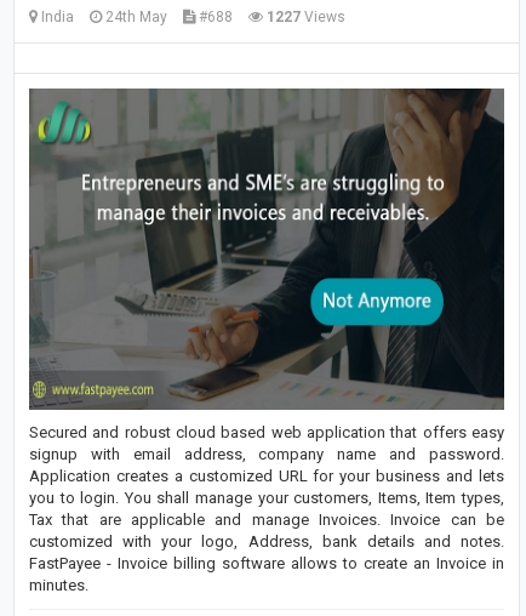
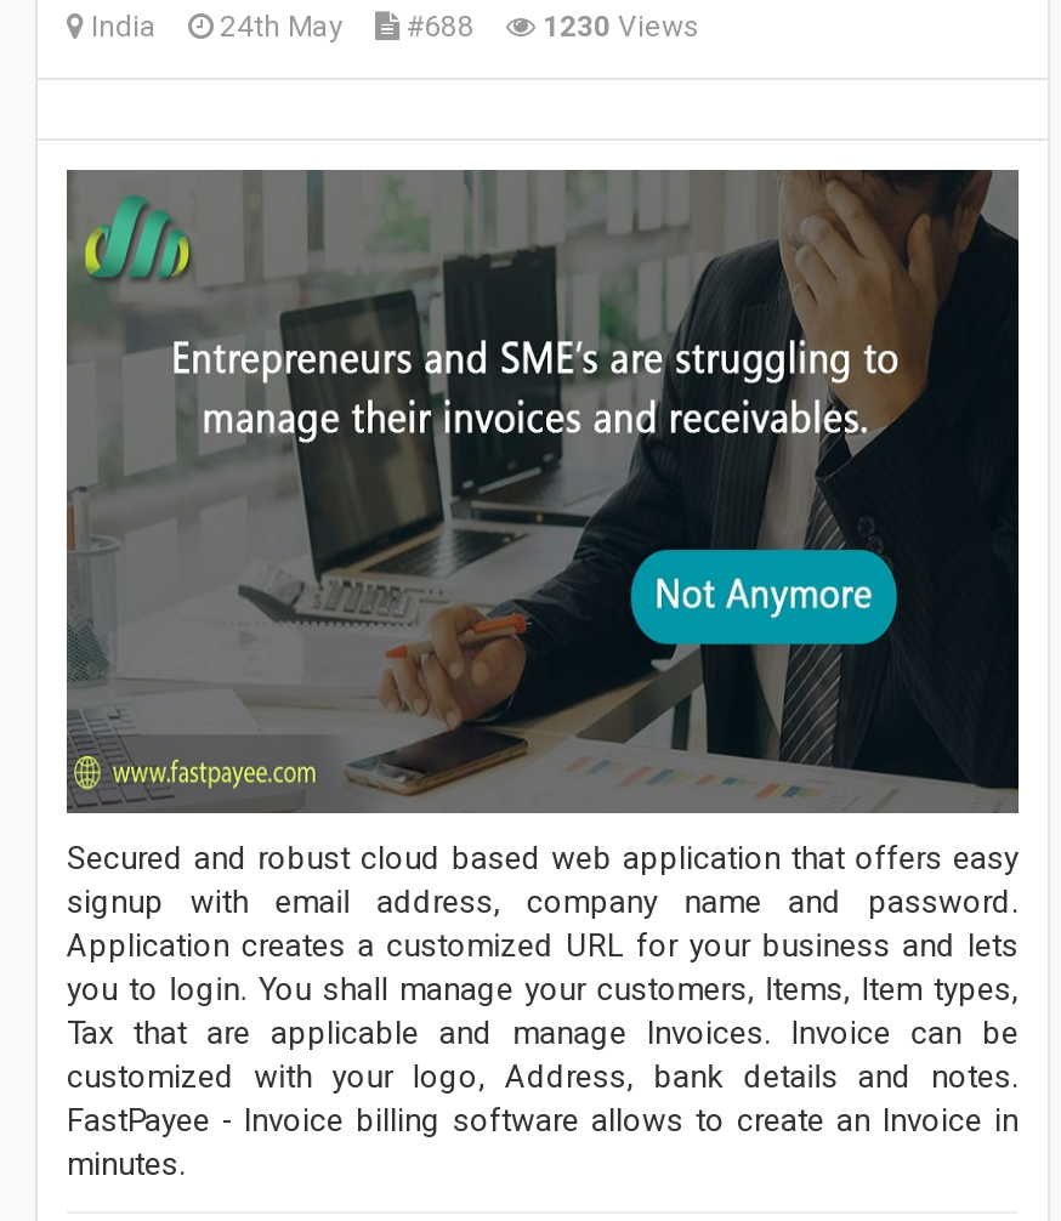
- India 24th May #688 1227 Views
+ India 24th May #688 1230 Views
